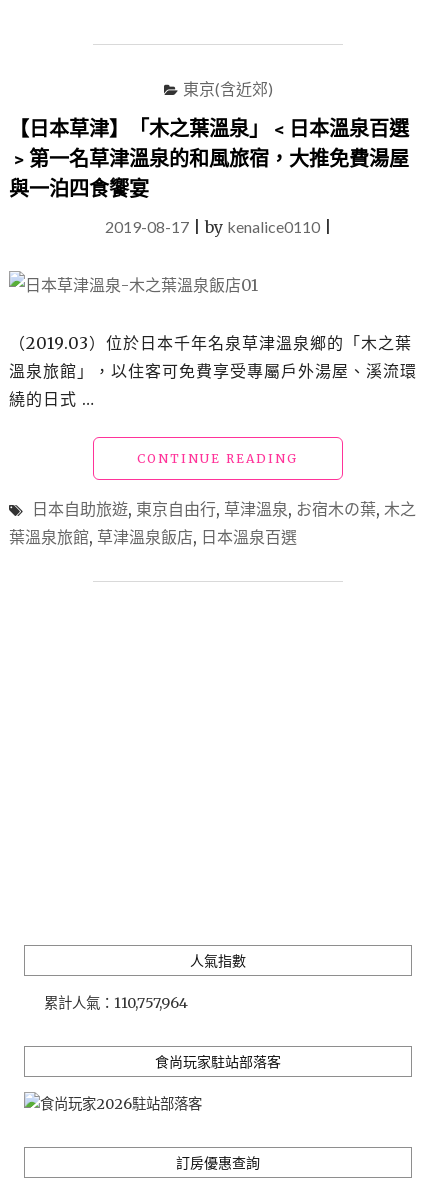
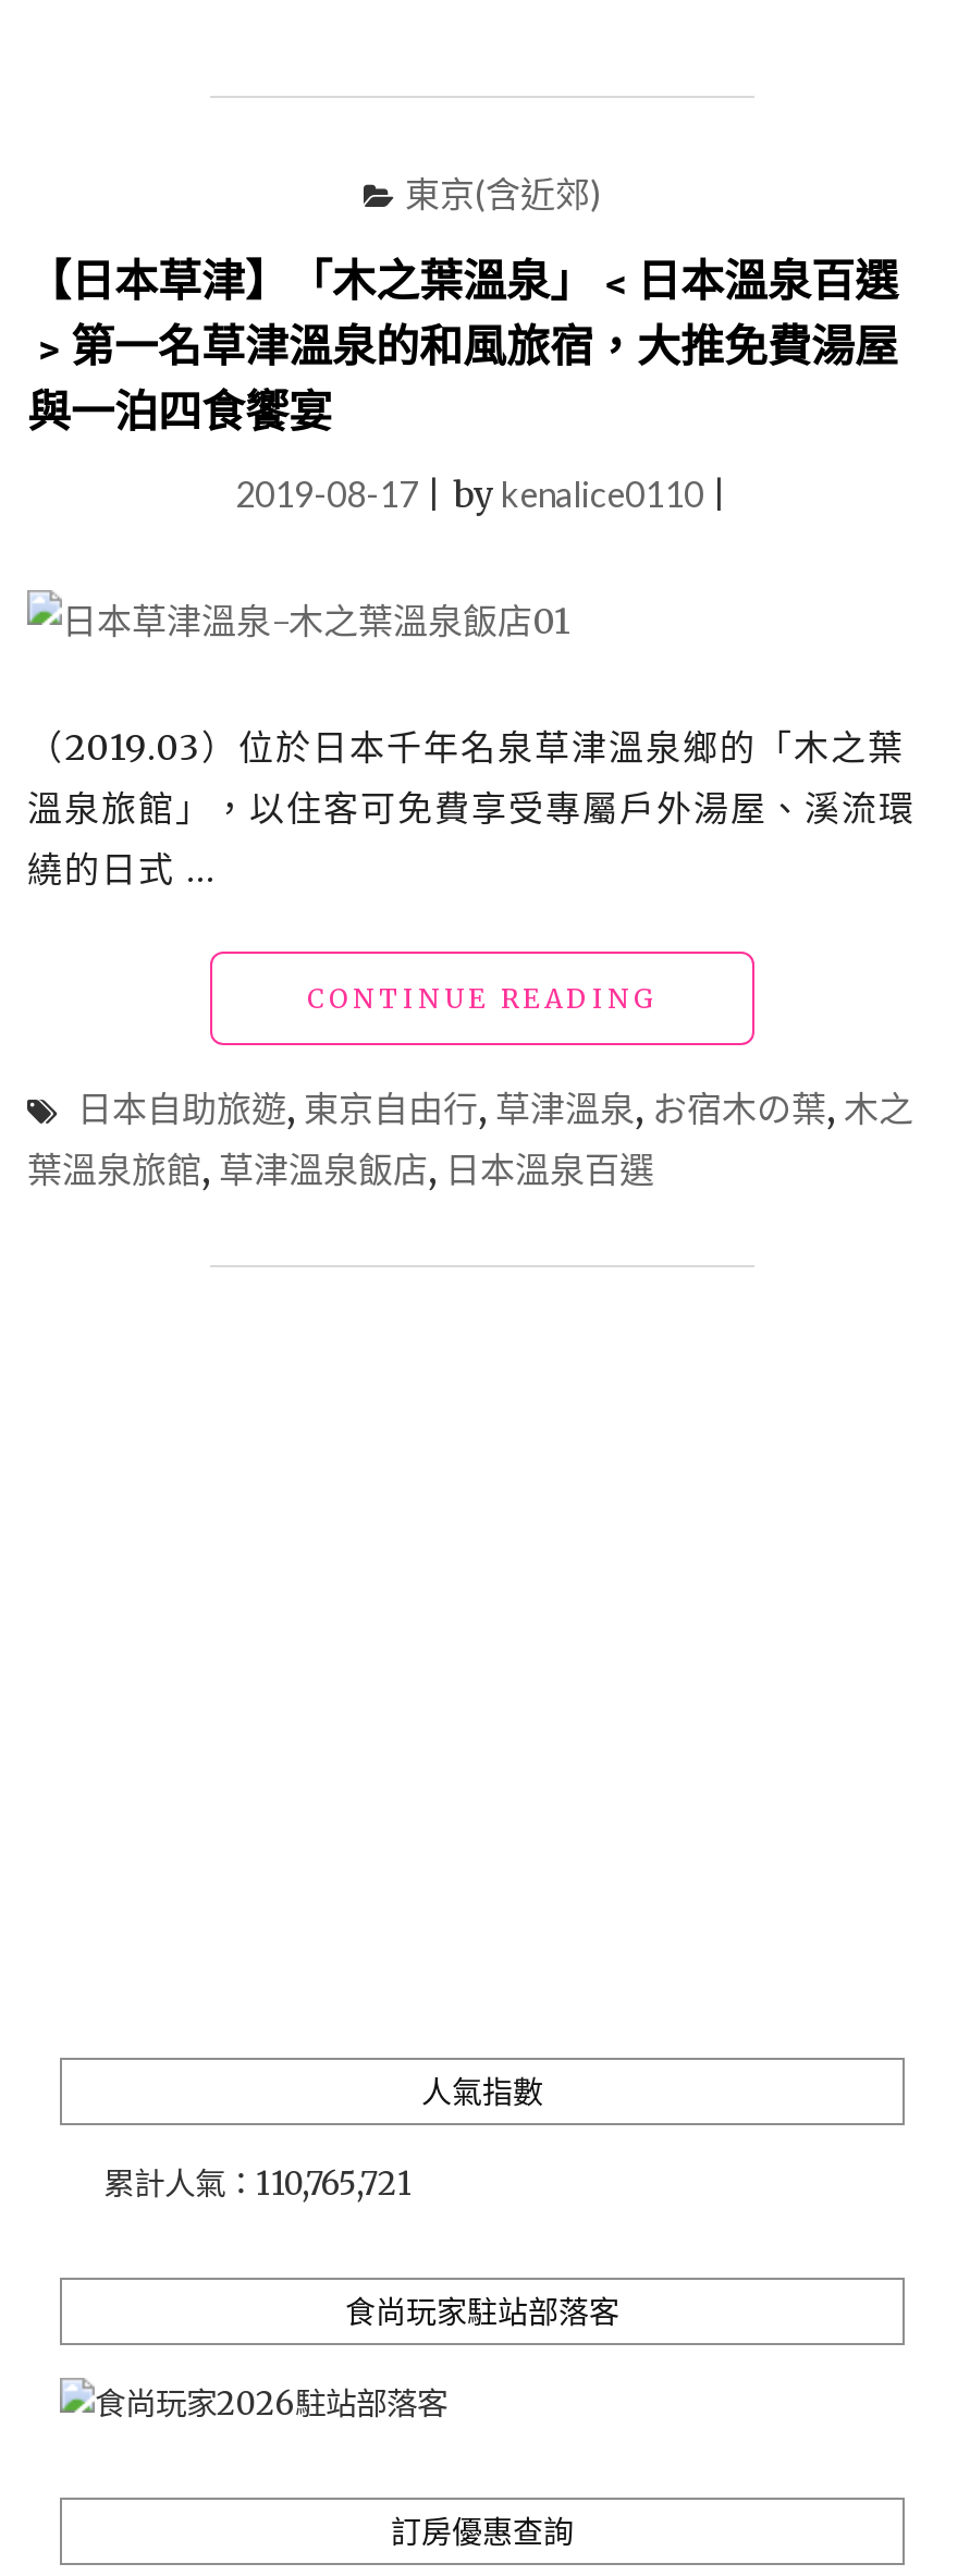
- 累計人氣：110,757,964
+ 累計人氣：110,765,721
